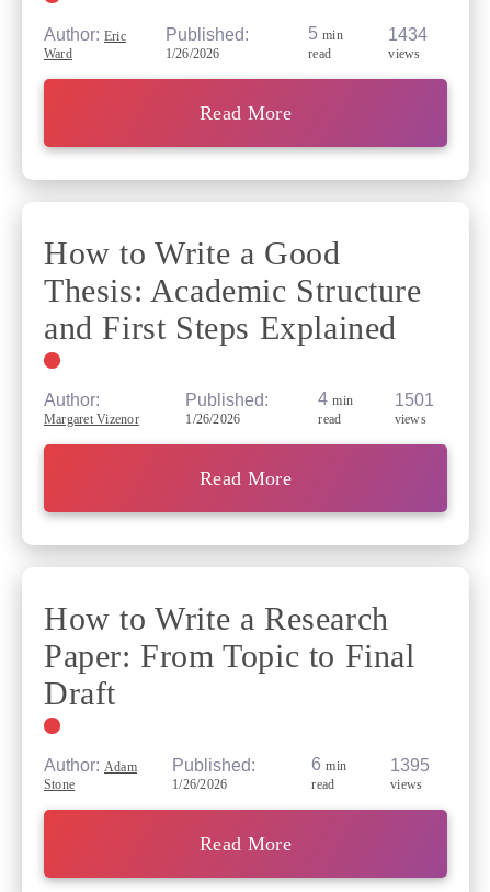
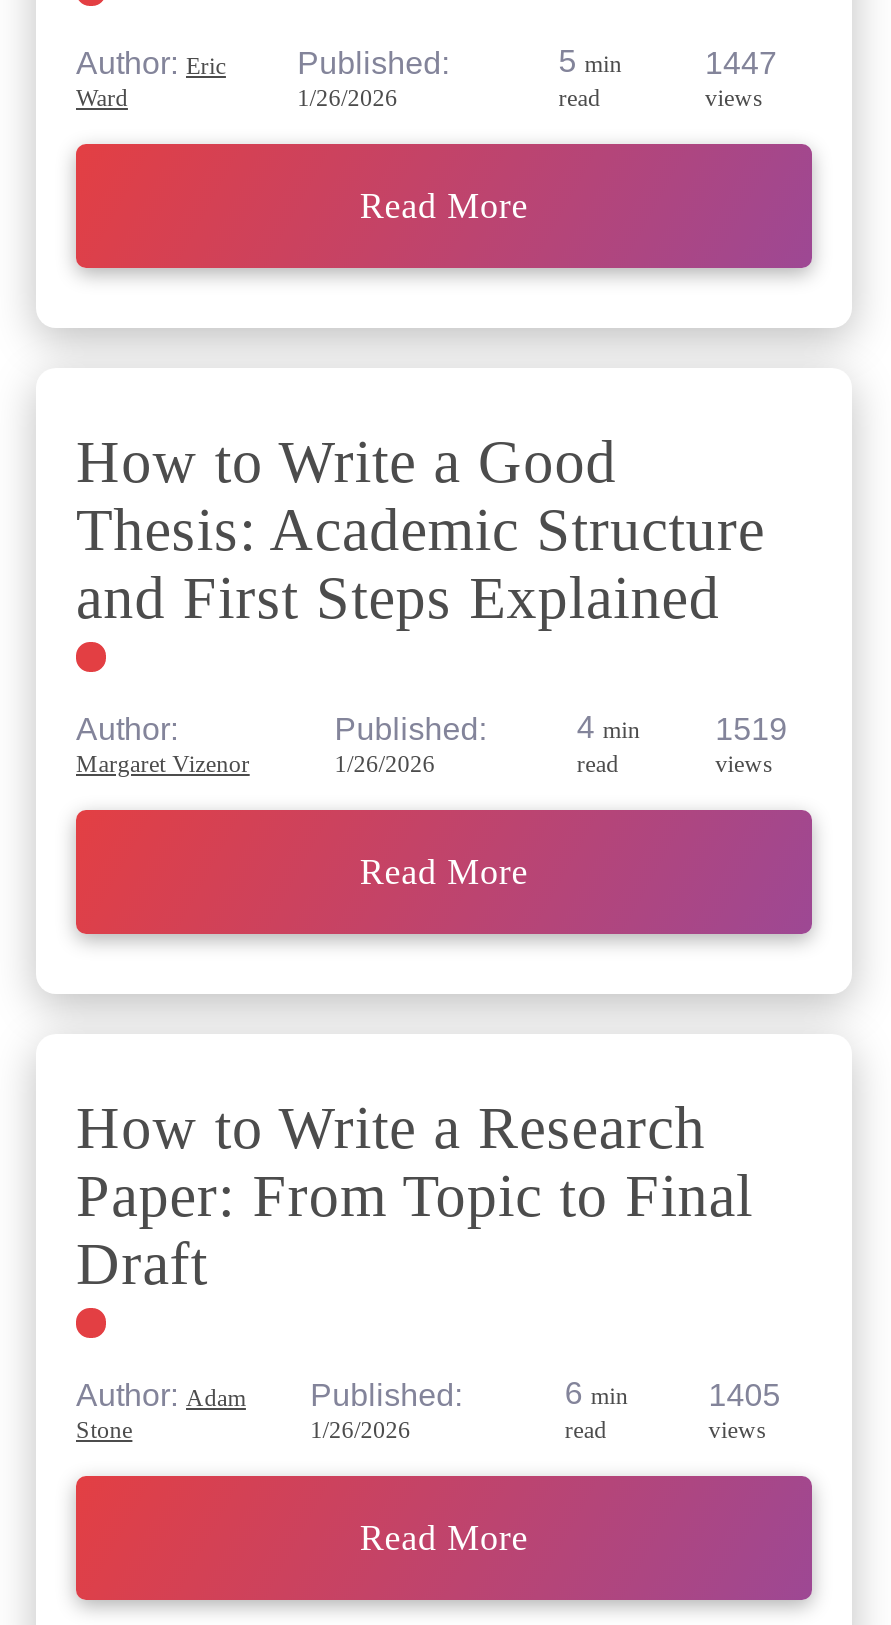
- 1434
+ 1447

- 1501
+ 1519

- 1395
+ 1405
